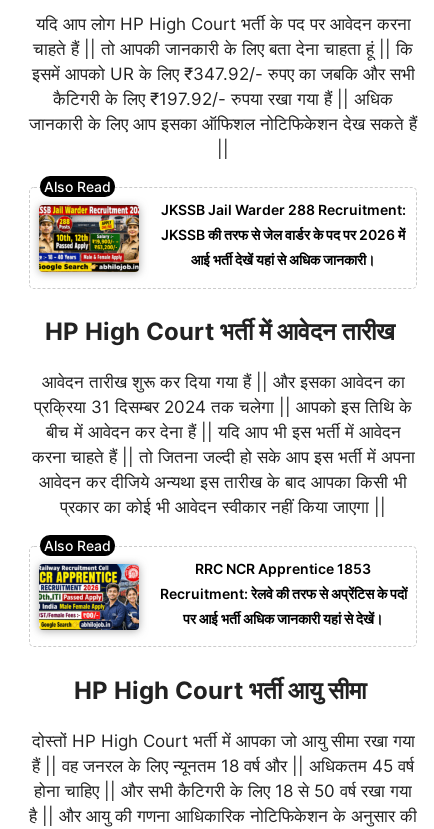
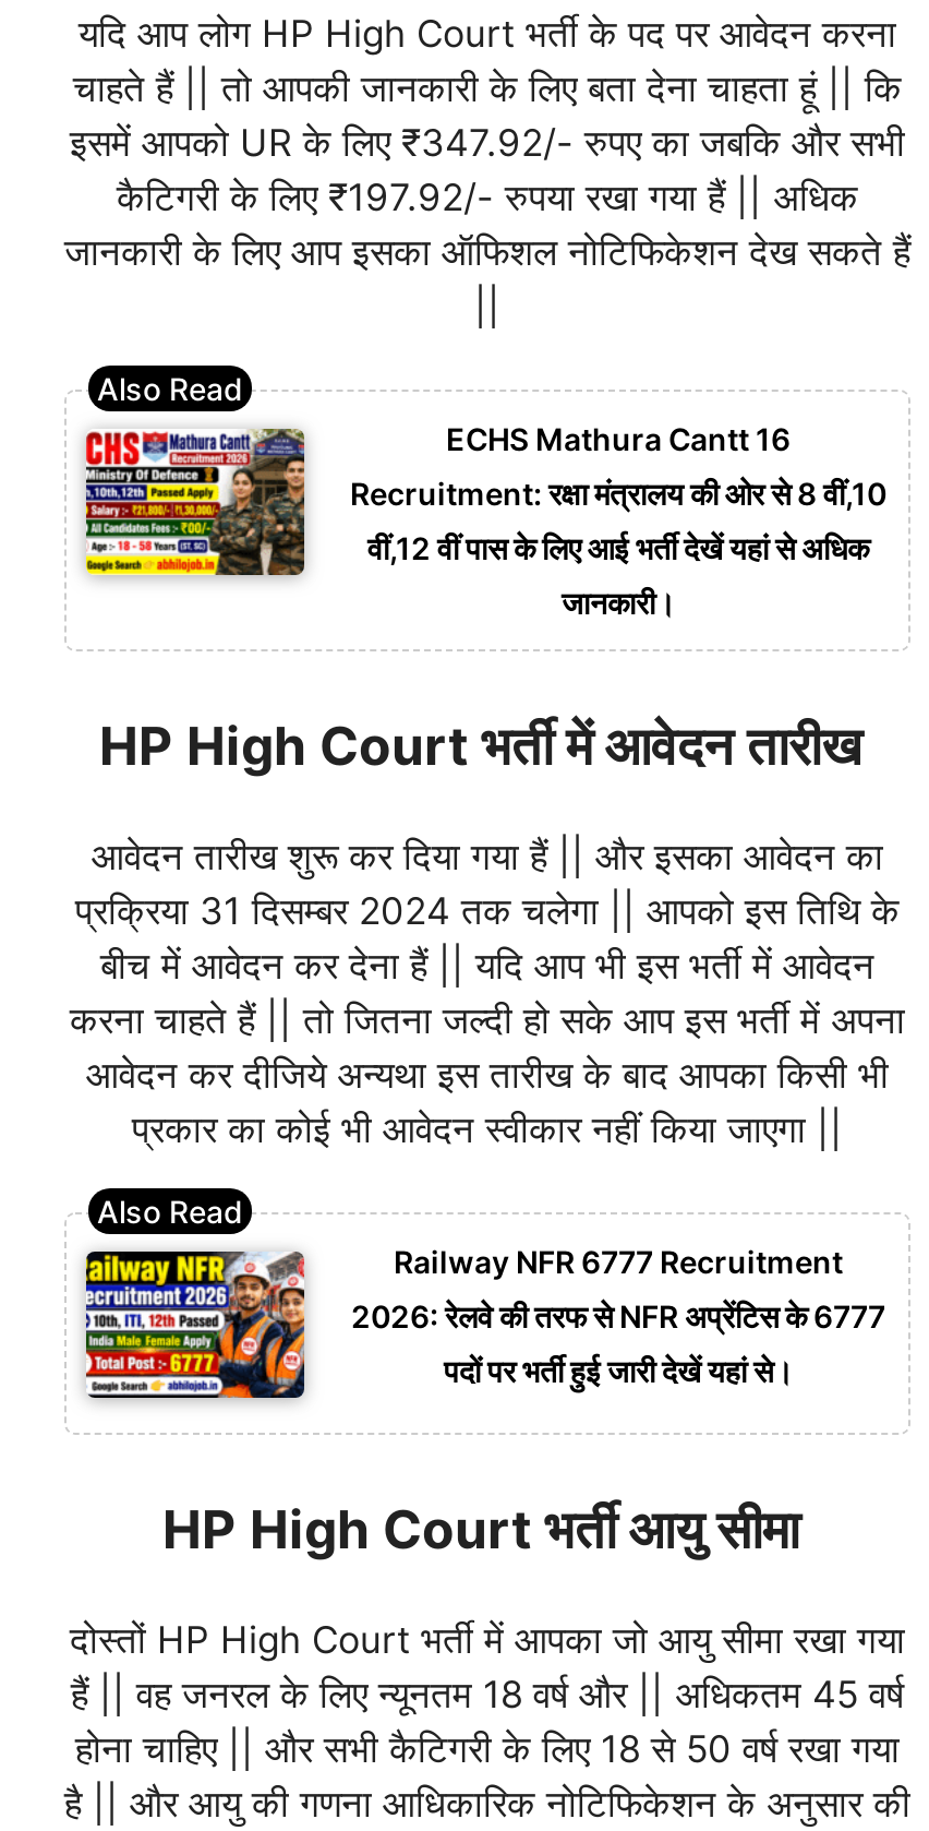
- [image]
- JKSSB Jail Warder 288 Recruitment:
- JKSSB की तरफ से जेल वार्डर के पद पर 2026 में
- आई भर्ती देखें यहां से अधिक जानकारी।
+ [image]
+ ECHS Mathura Cantt 16
+ Recruitment: रक्षा मंत्रालय की ओर से 8 वीं,10
+ वीं,12 वीं पास के लिए आई भर्ती देखें यहां से अधिक
+ जानकारी।

- [image]
- Recruitment: रेलवे की तरफ से अप्रेंटिस के पदों
+ [image]
+ 2026: रेलवे की तरफ से NFR अप्रेंटिस के 6777

- RRC NCR Apprentice 1853
+ Railway NFR 6777 Recruitment

- पर आई भर्ती अधिक जानकारी यहां से देखें।
+ पदों पर भर्ती हुई जारी देखें यहां से।
